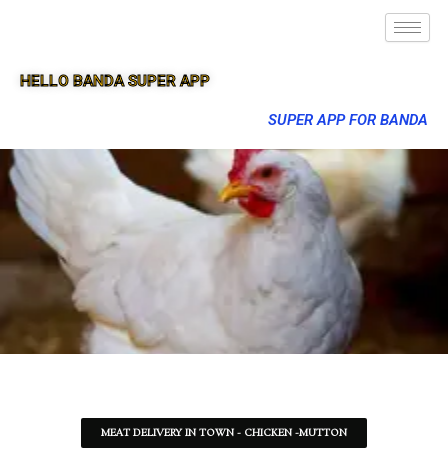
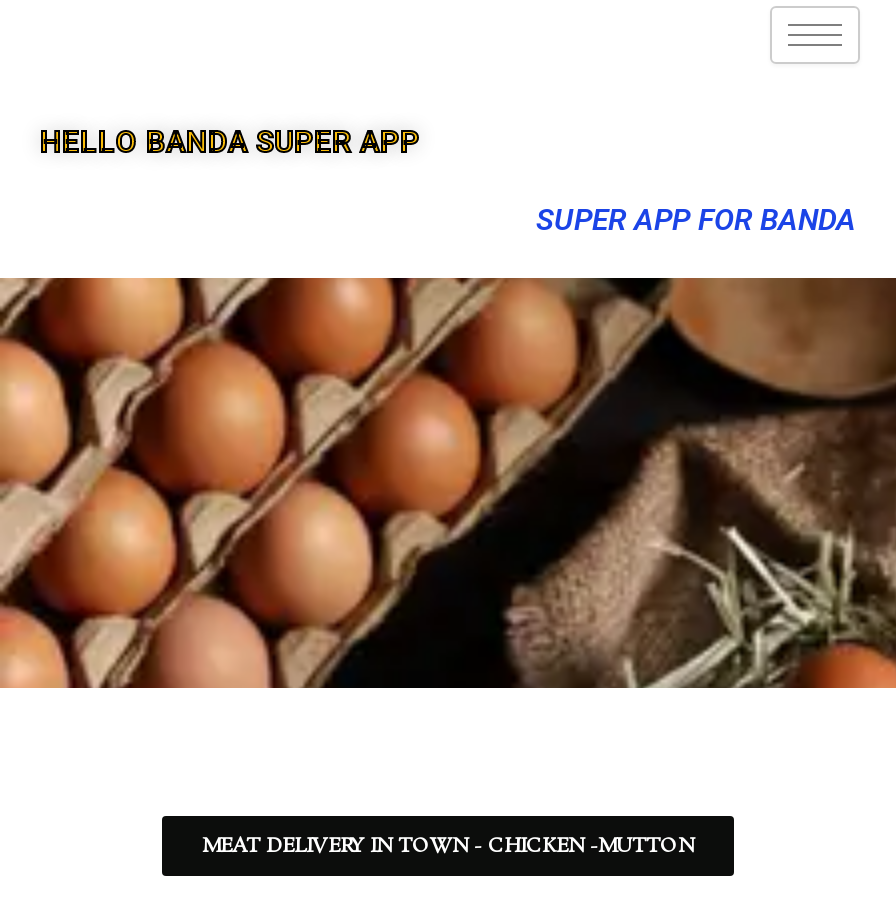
- [image]
+ [image]
